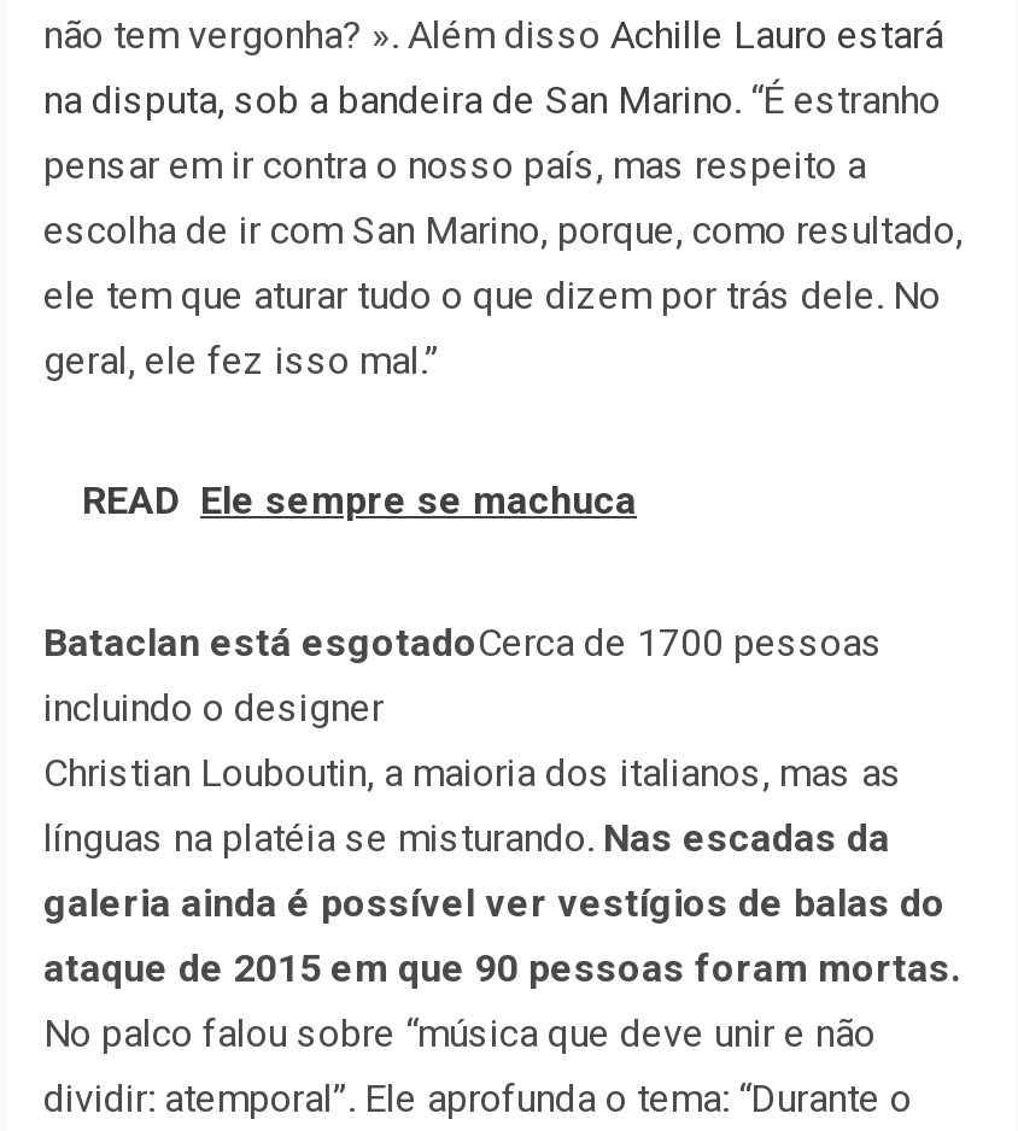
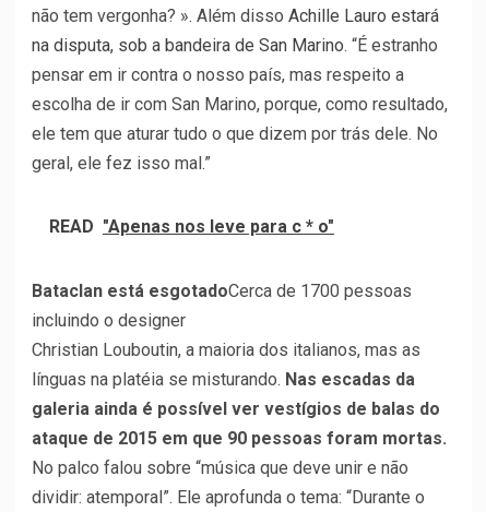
- READ Ele sempre se machuca
+ READ "Apenas nos leve para c * o"
